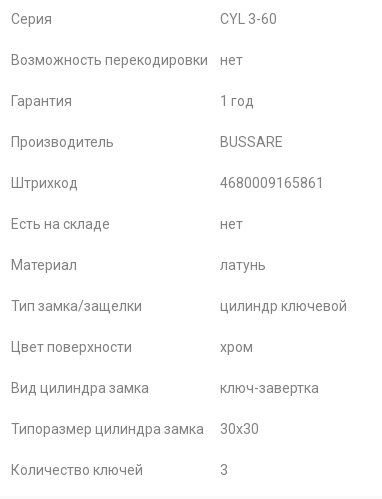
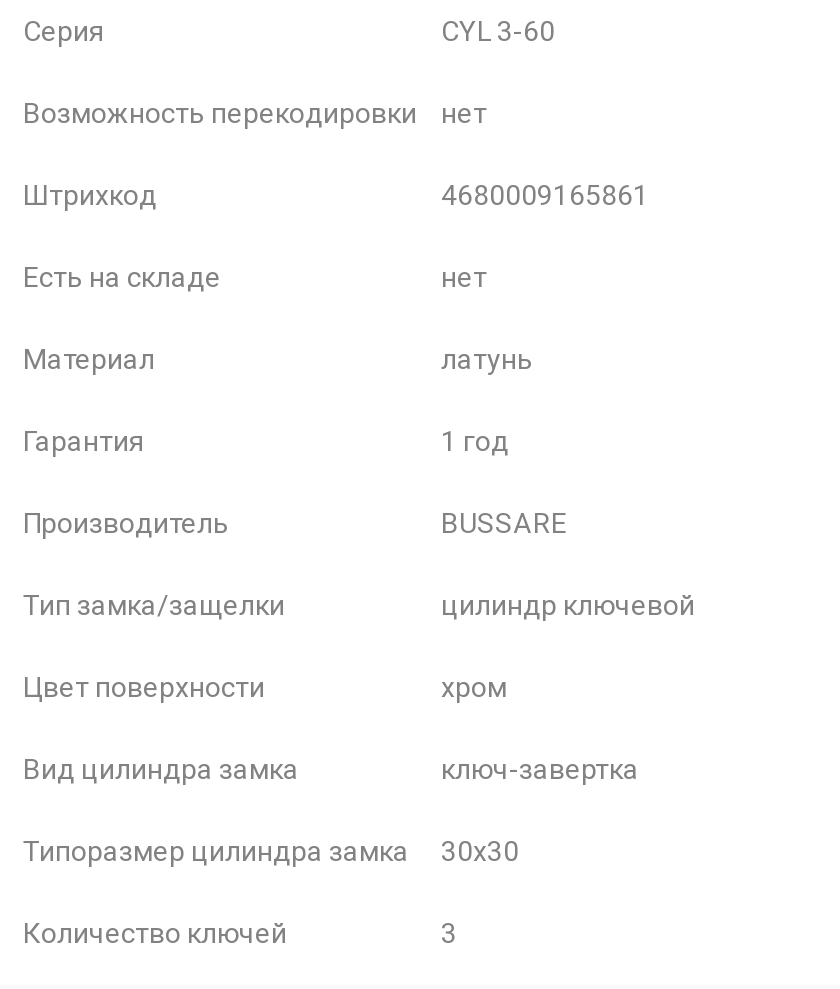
moved down: Гарантия | 1 год | Производитель | BUSSARE

moved up: Штрихкод | 4680009165861 | Есть на складе | нет | Материал | латунь
